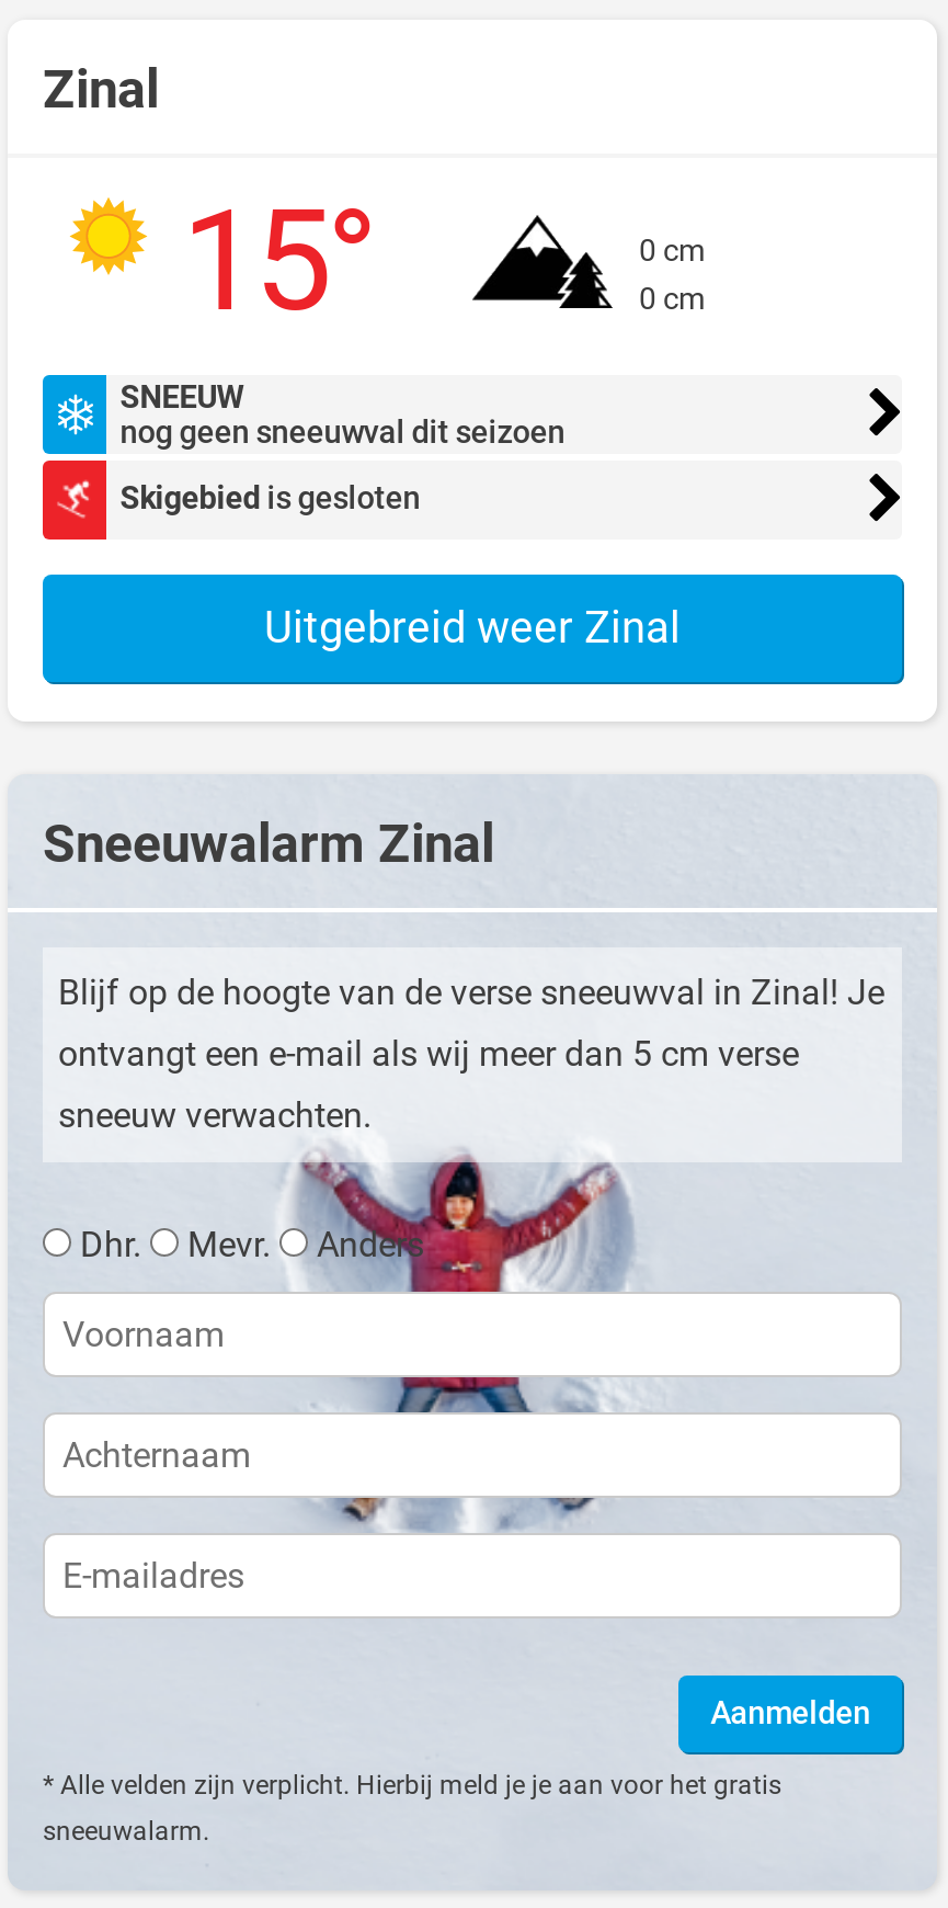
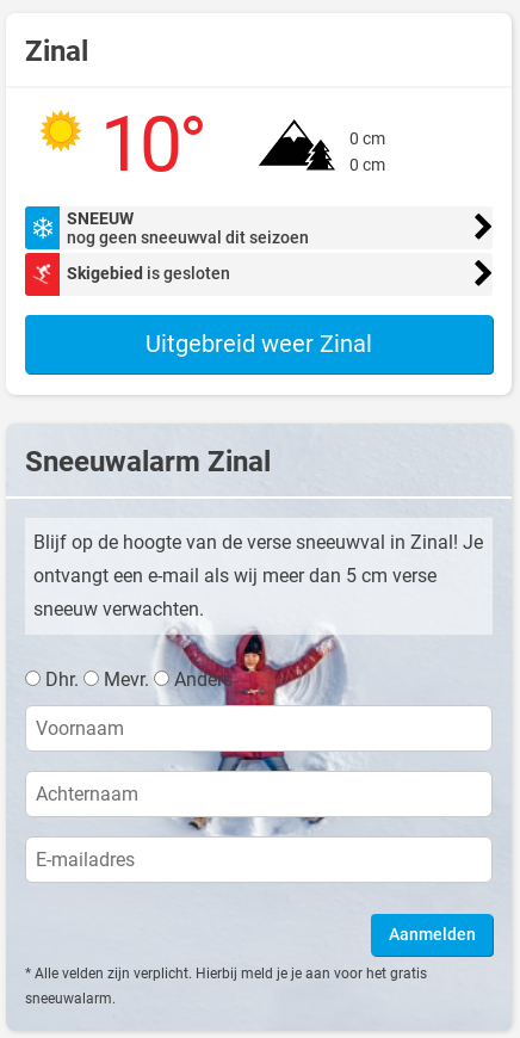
- 15°
+ 10°
